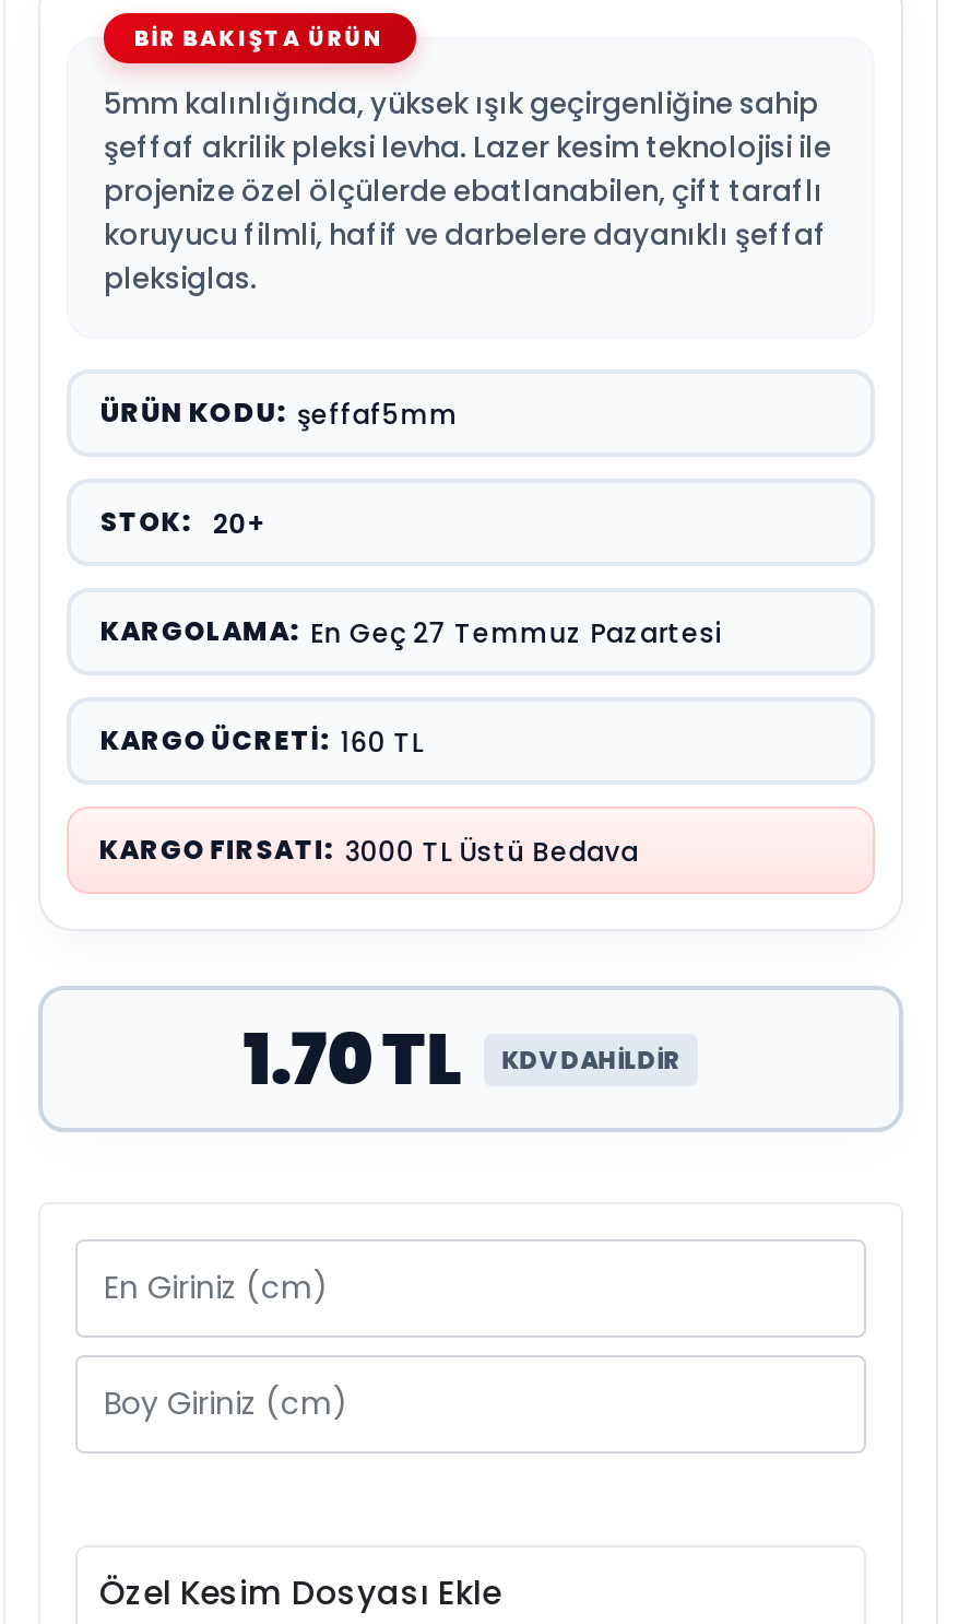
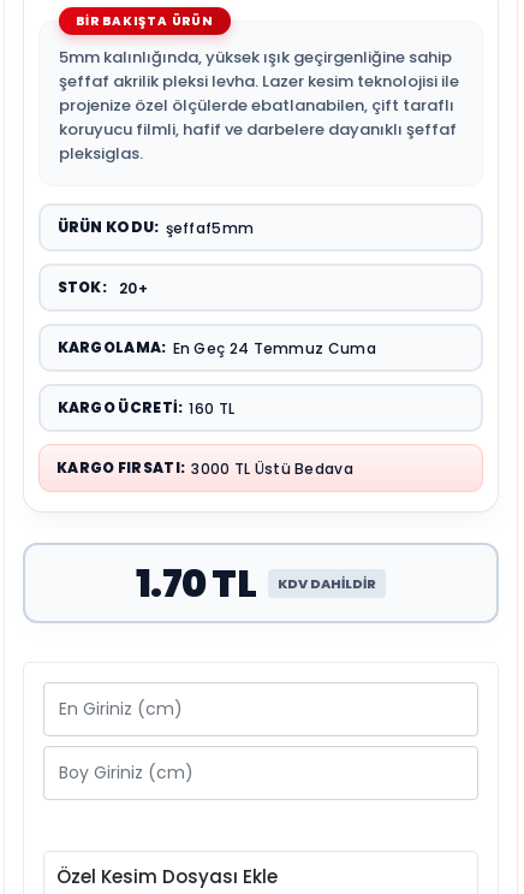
- KARGOLAMA: En Geç 27 Temmuz Pazartesi
+ KARGOLAMA: En Geç 24 Temmuz Cuma
